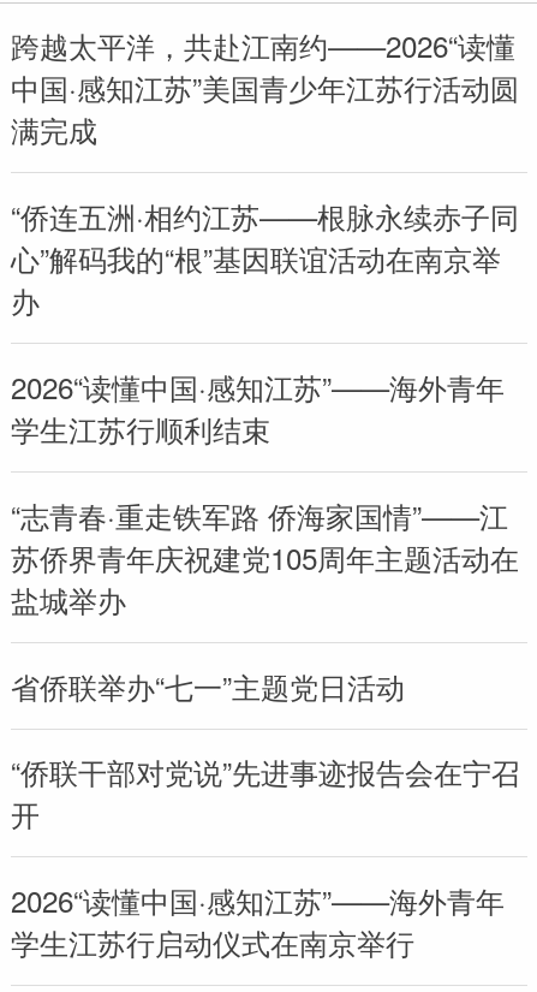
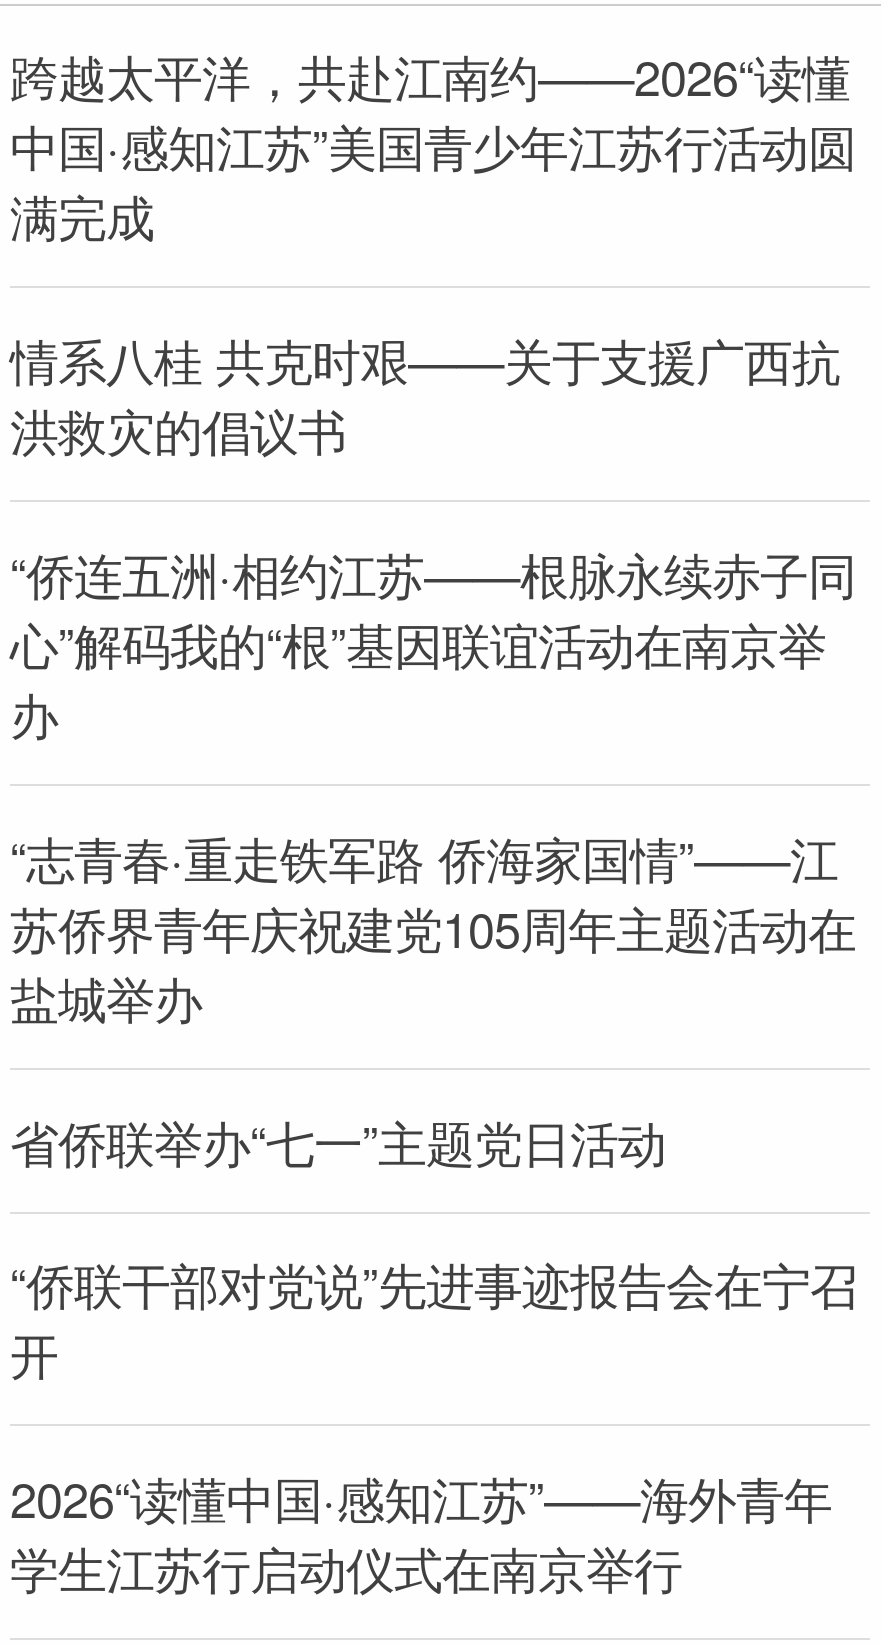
+ 情系八桂 共克时艰——关于支援广西抗
+ 洪救灾的倡议书

moved down: “侨连五洲·相约江苏——根脉永续赤子同 | 心”解码我的“根”基因联谊活动在南京举 | 办

- 2026“读懂中国·感知江苏”——海外青年
- 学生江苏行顺利结束
